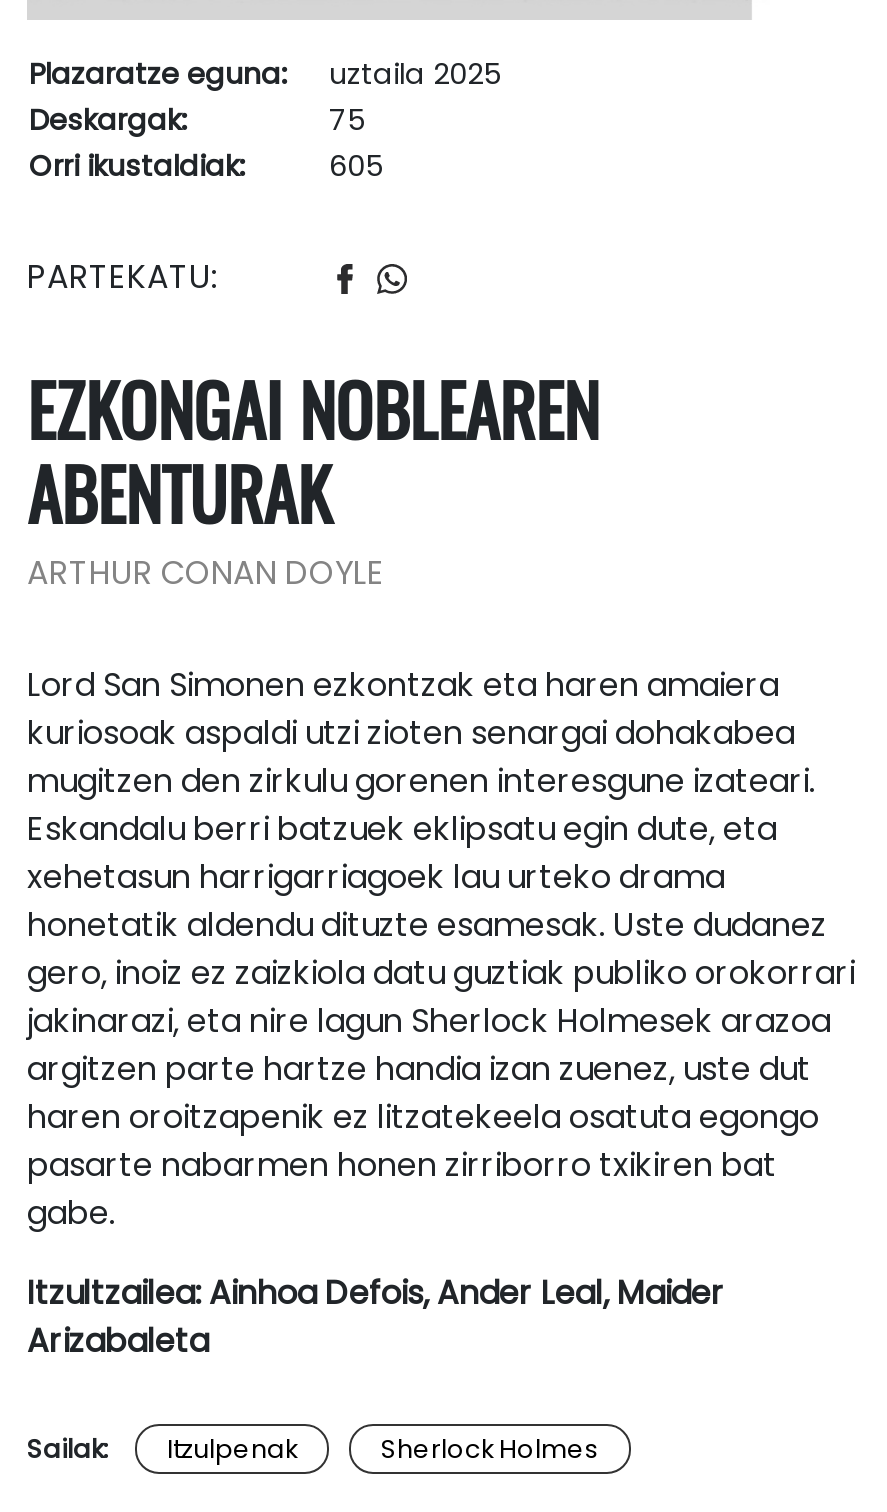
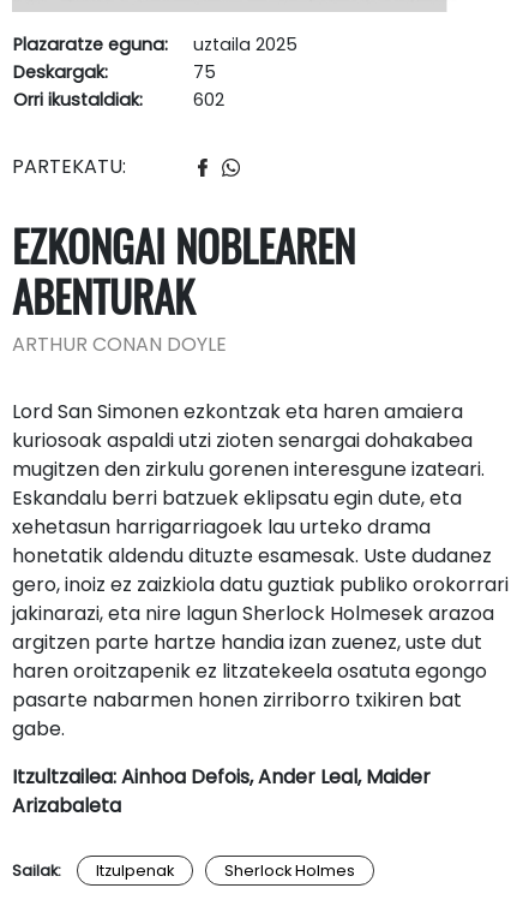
- 605
+ 602
